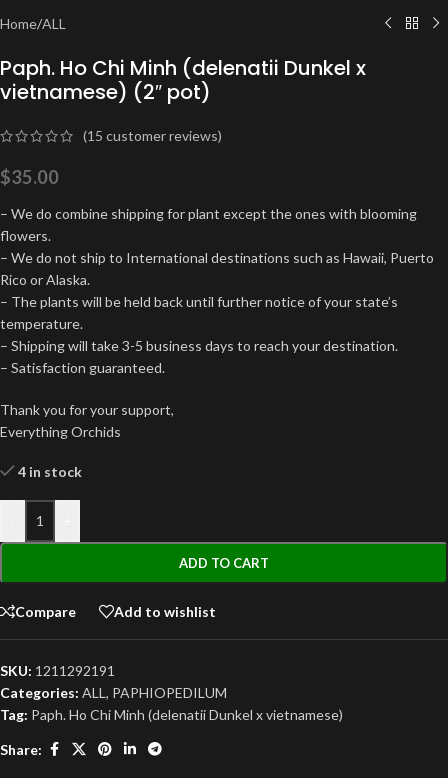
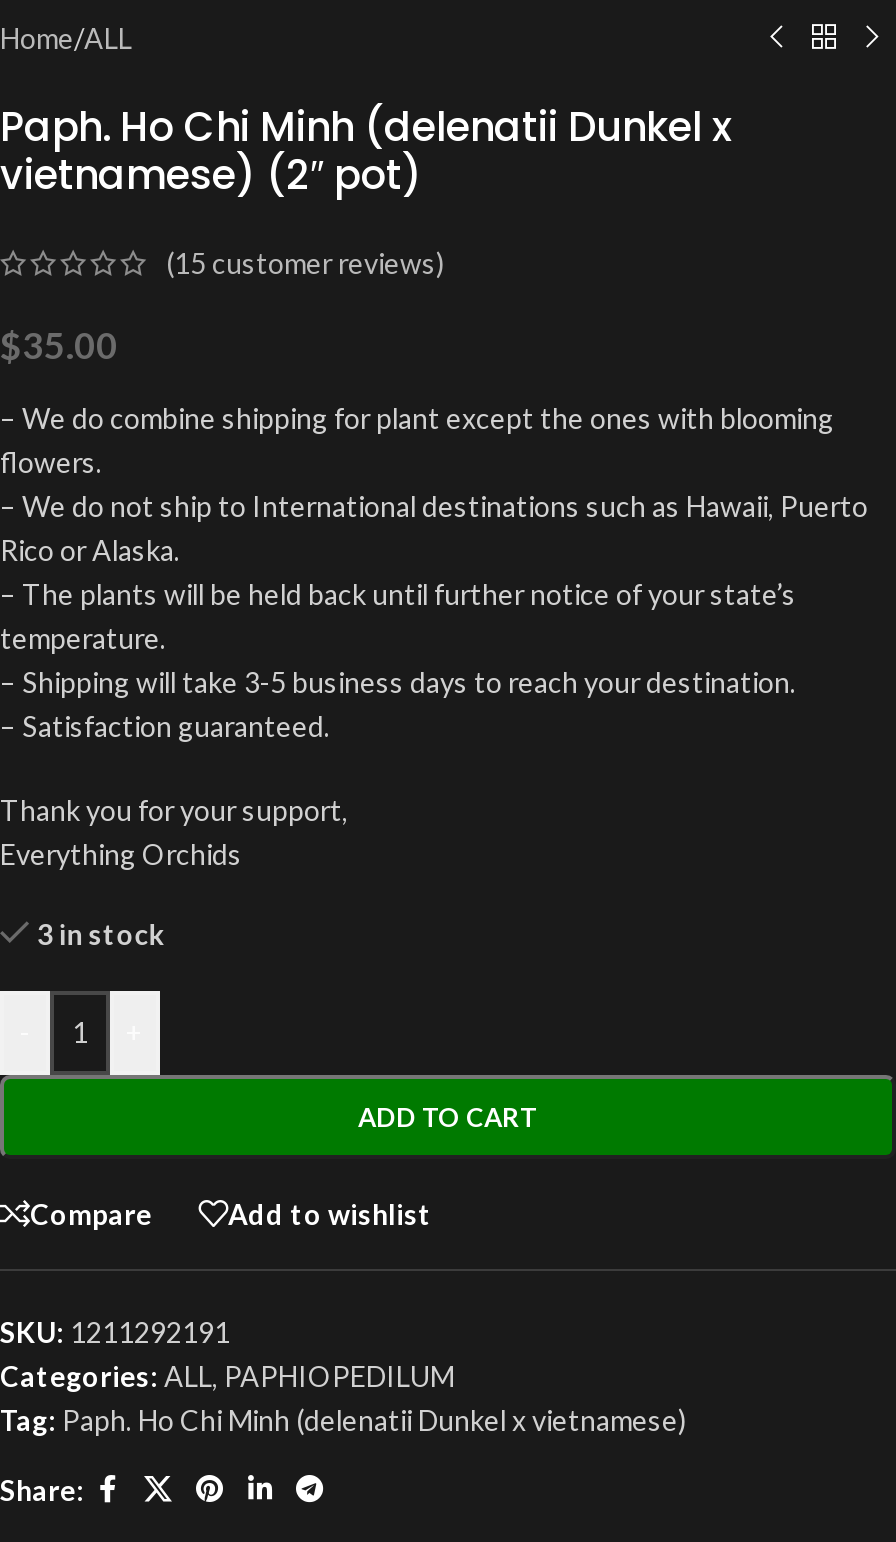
- 4 in stock
+ 3 in stock
